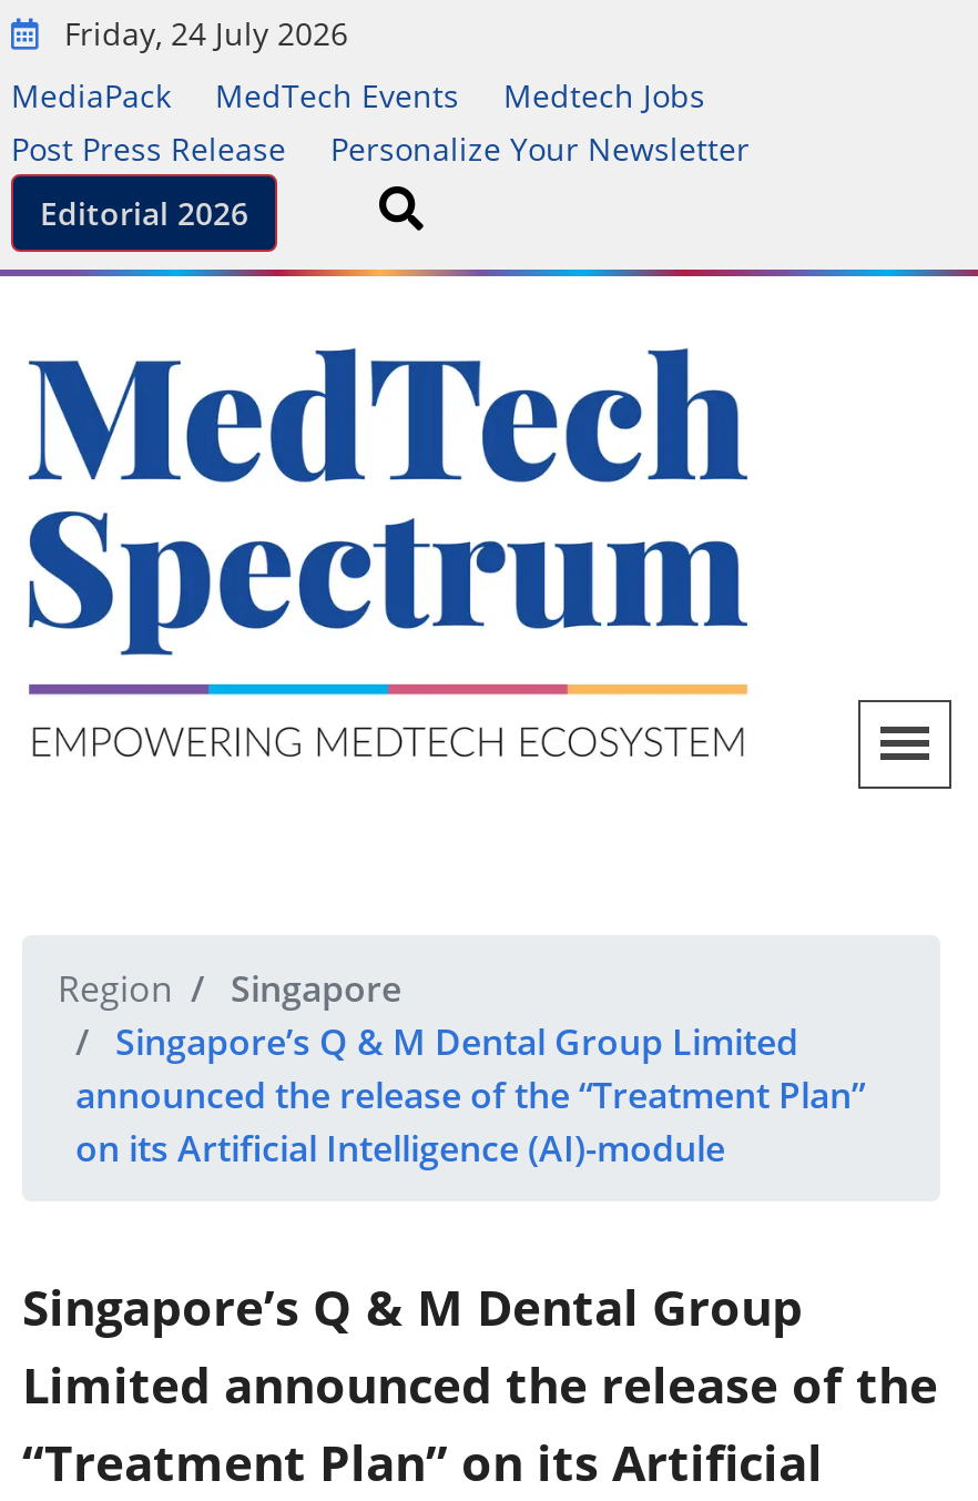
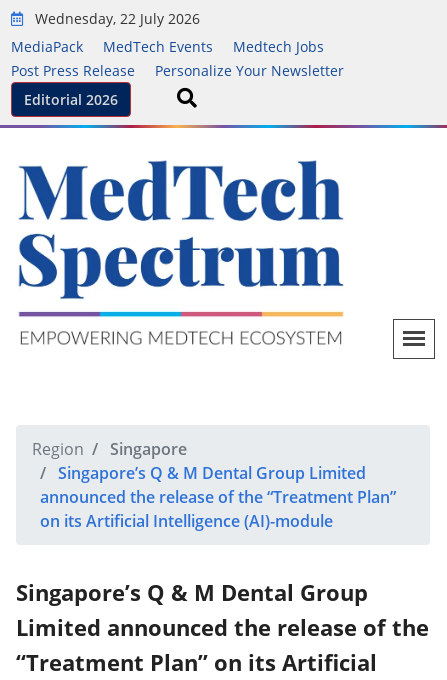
- Friday, 24 July 2026
+ Wednesday, 22 July 2026
